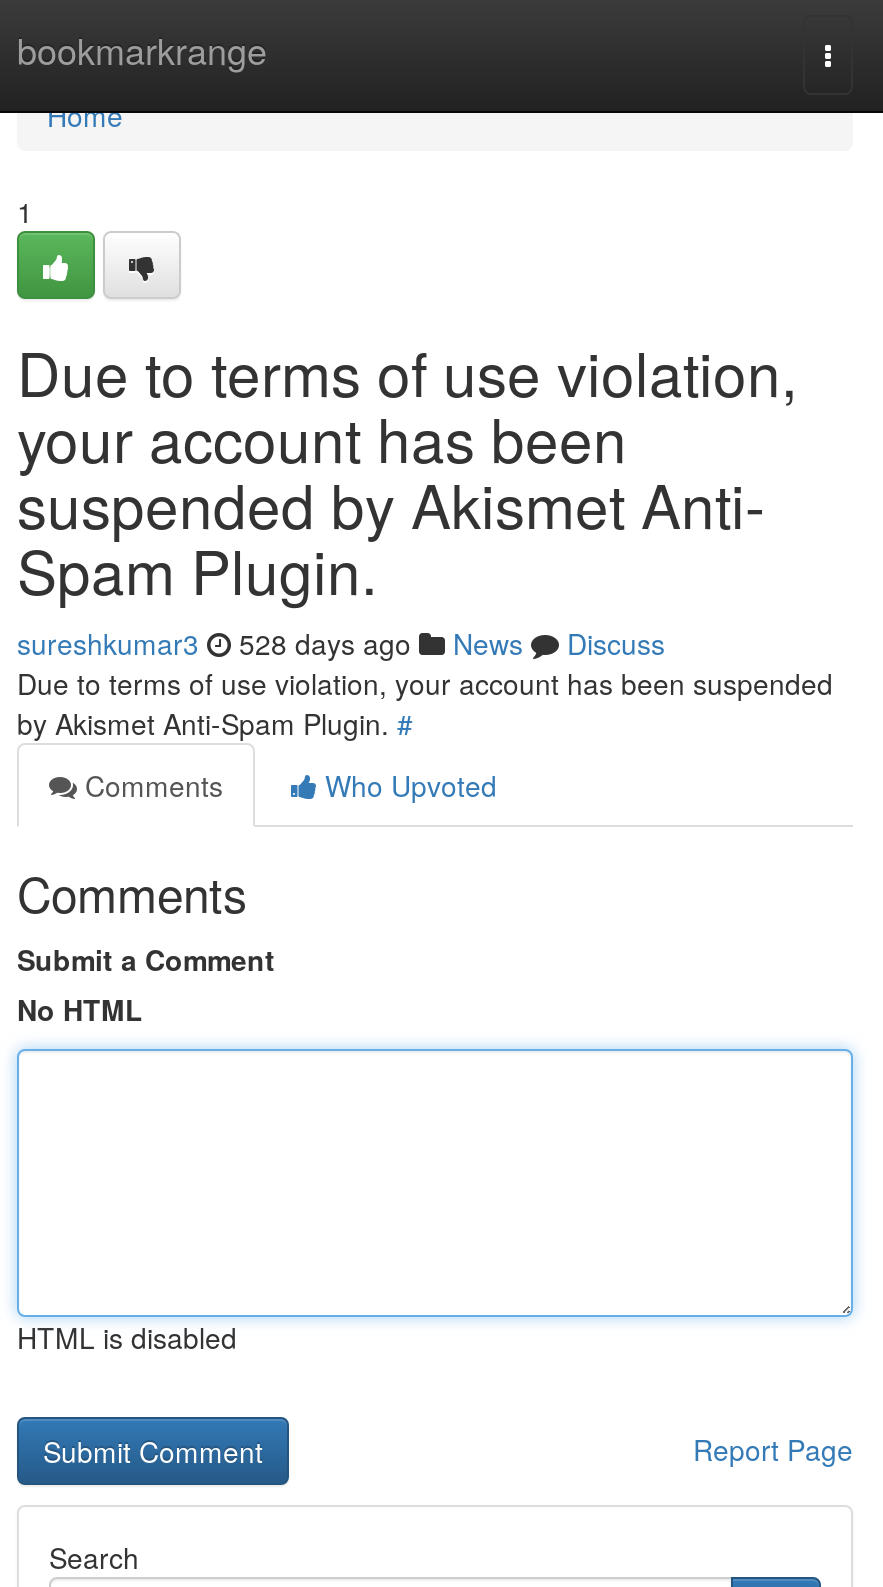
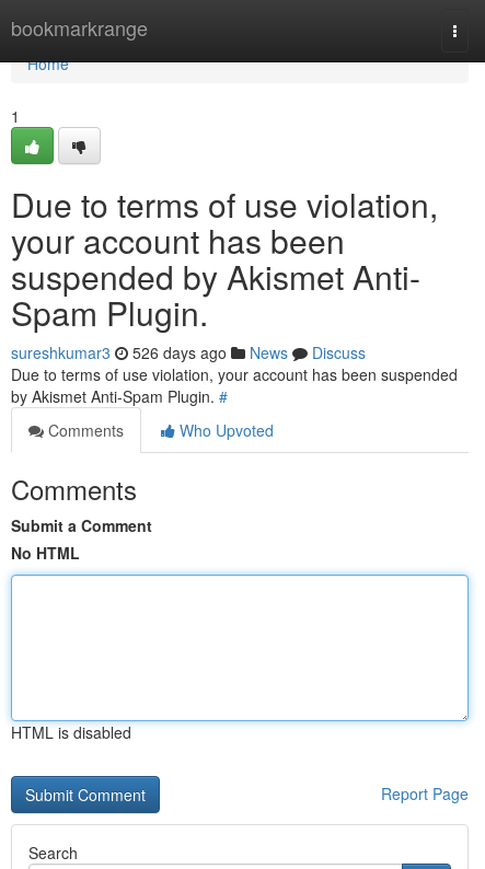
- sureshkumar3 528 days ago News Discuss
+ sureshkumar3 526 days ago News Discuss
